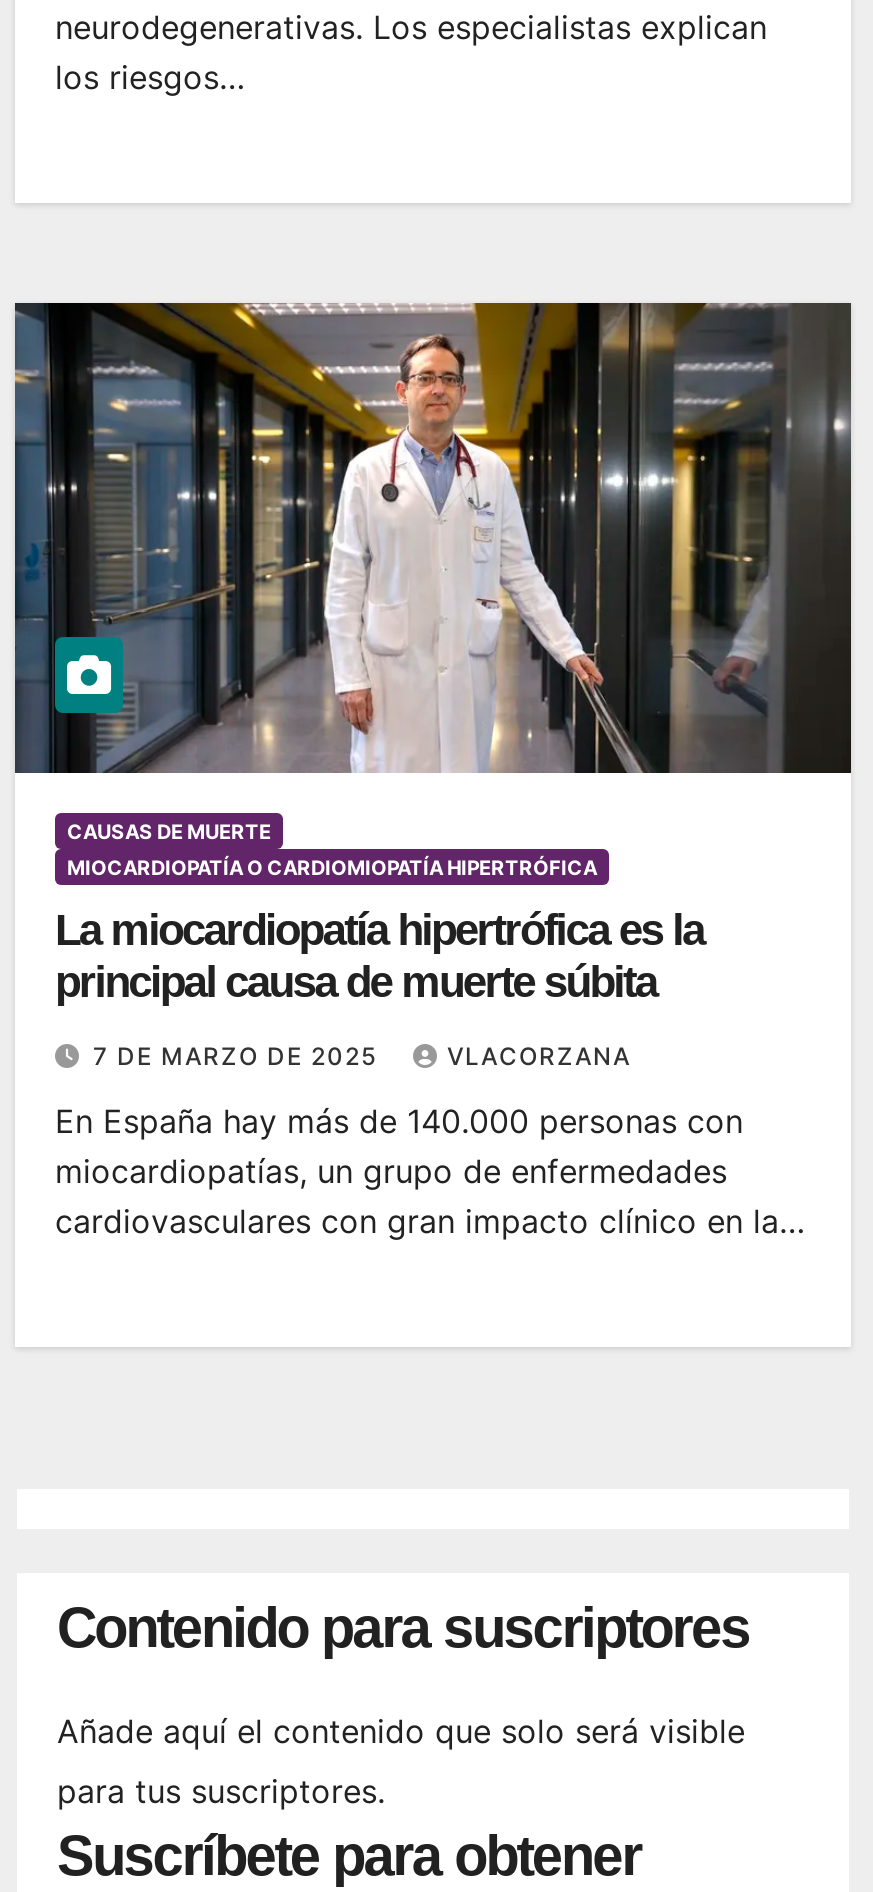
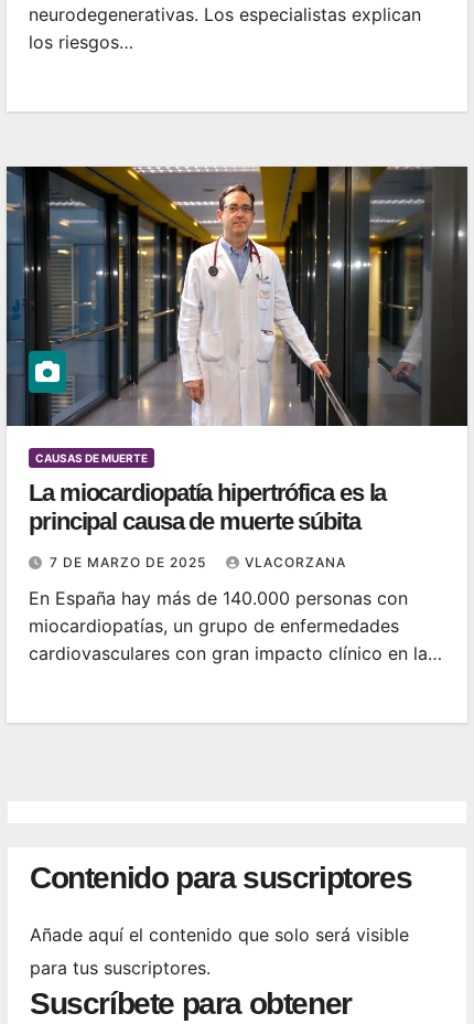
- MIOCARDIOPATÍA O CARDIOMIOPATÍA HIPERTRÓFICA
